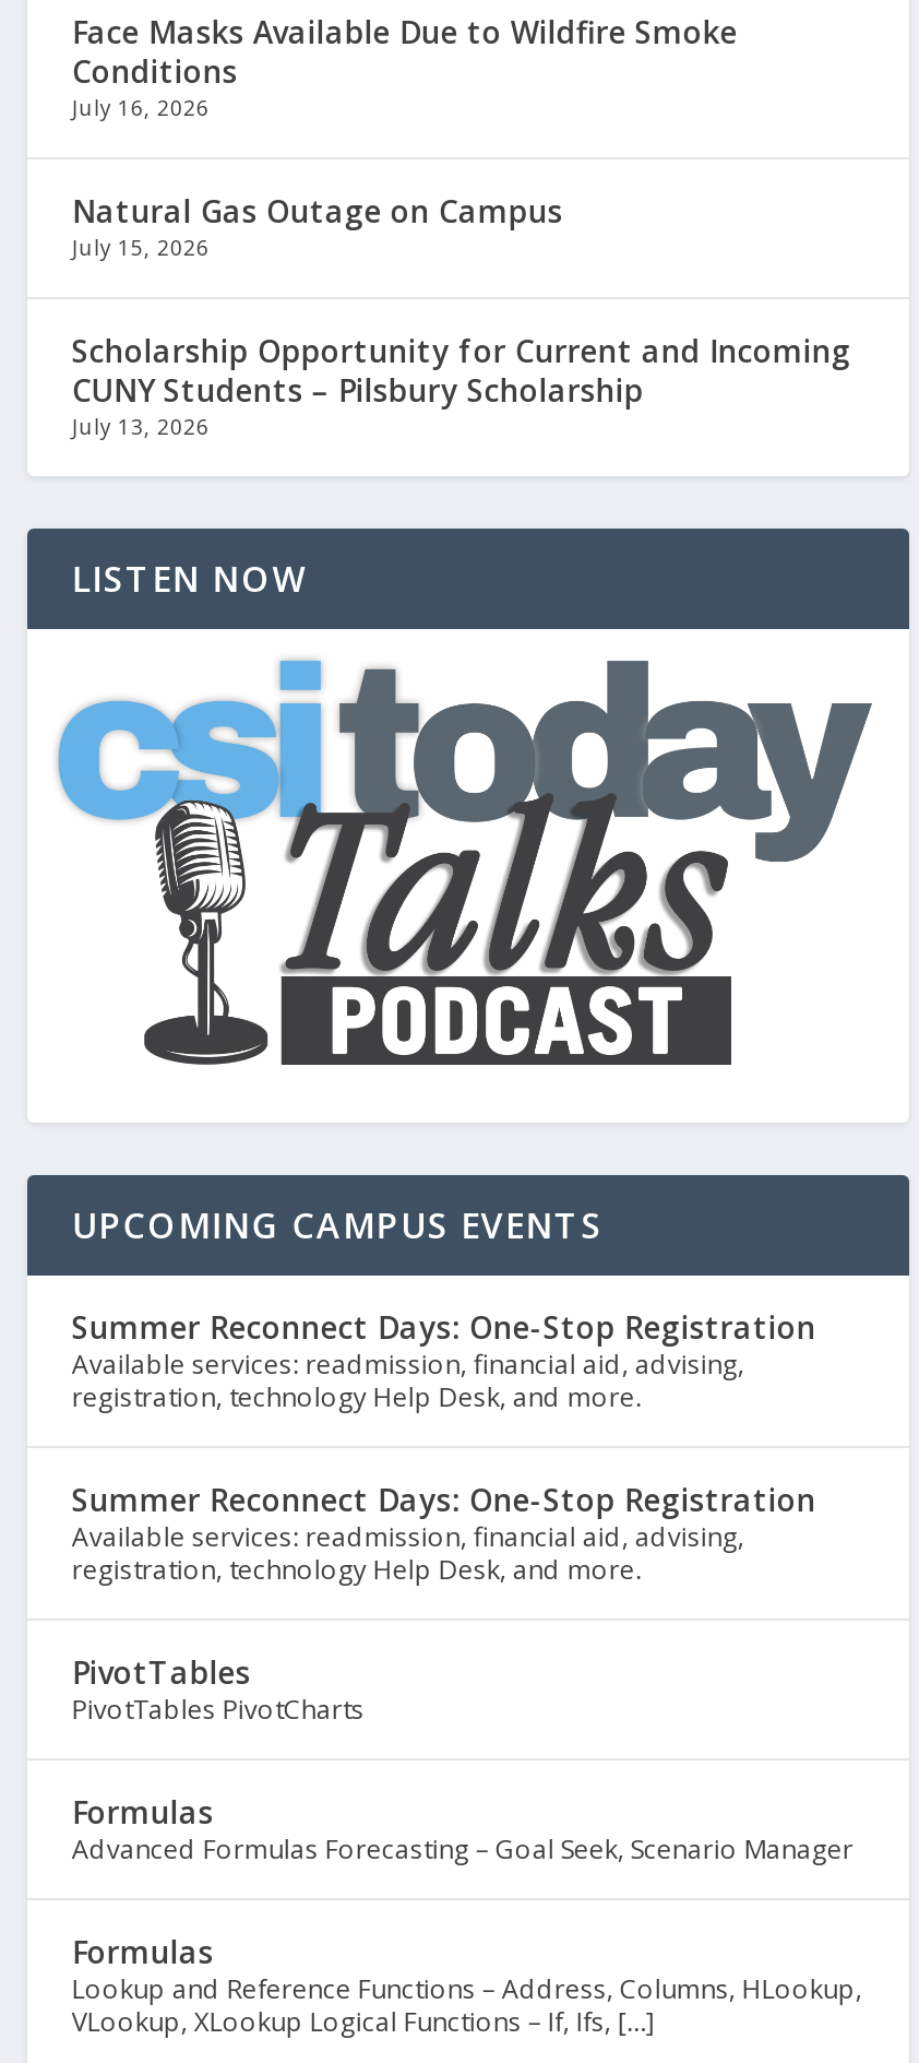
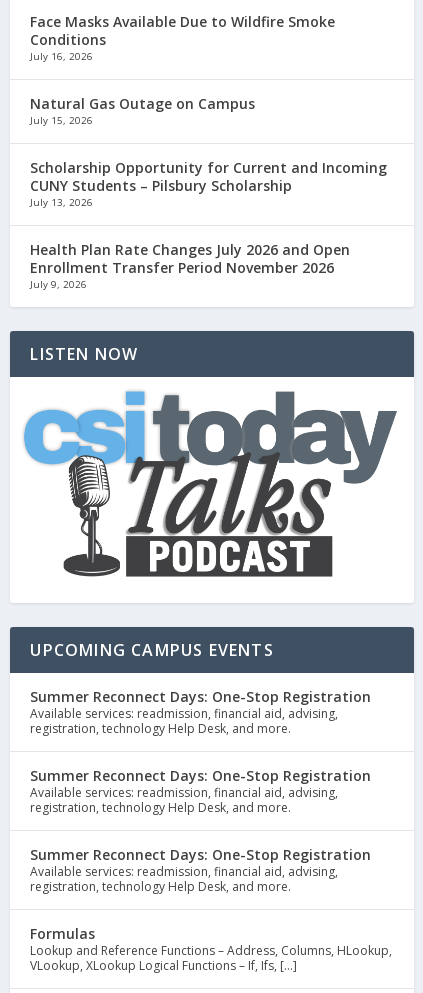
+ Health Plan Rate Changes July 2026 and Open
+ Enrollment Transfer Period November 2026
+ July 9, 2026

moved down: [image] | LISTEN NOW | UPCOMING CAMPUS EVENTS | ... | Available services: readmission, financial aid, advising, | registration, technology Help Desk, and more.

- PivotTables
- PivotTables PivotCharts
- Formulas
- Advanced Formulas Forecasting – Goal Seek, Scenario Manager
+ Summer Reconnect Days: One-Stop Registration
+ Available services: readmission, financial aid, advising,
+ registration, technology Help Desk, and more.
